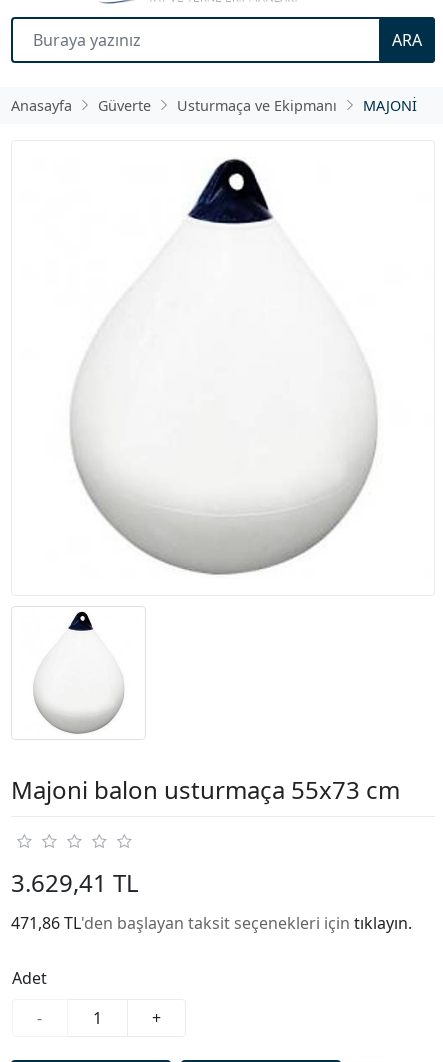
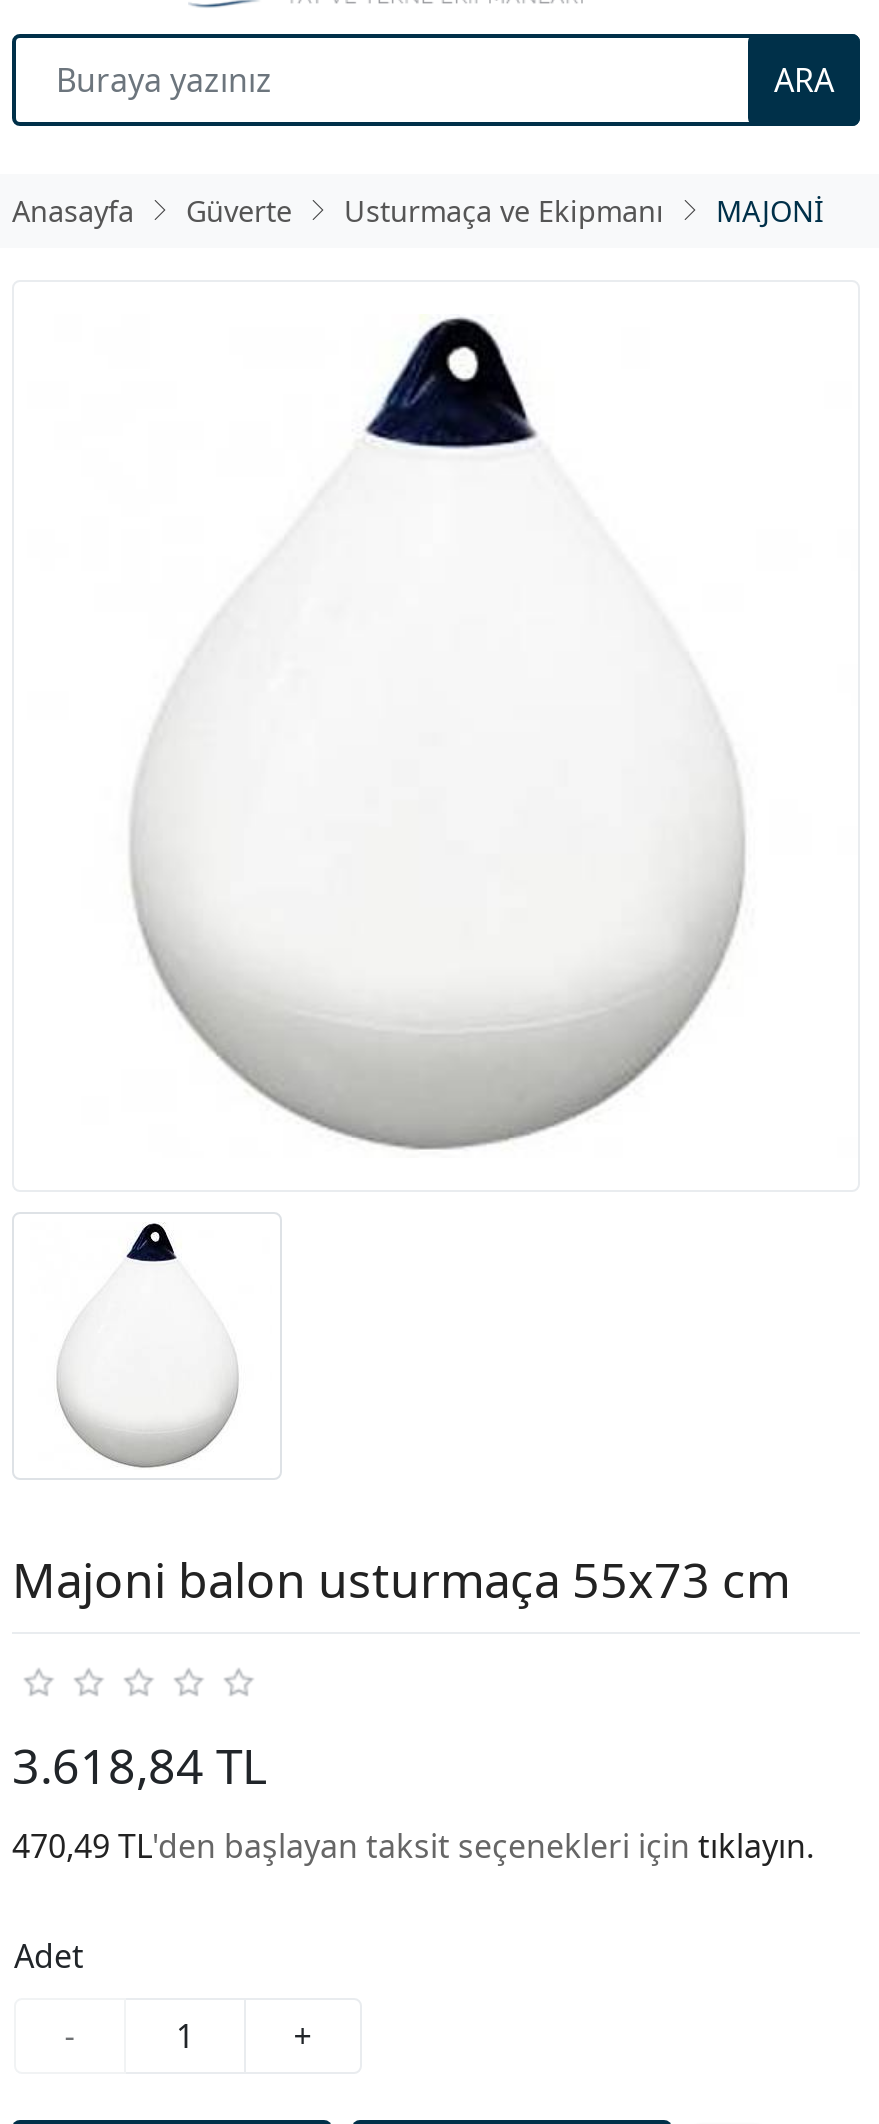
- 3.629,41 TL
+ 3.618,84 TL

- 471,86 TL'den başlayan taksit seçenekleri için tıklayın.
+ 470,49 TL'den başlayan taksit seçenekleri için tıklayın.
